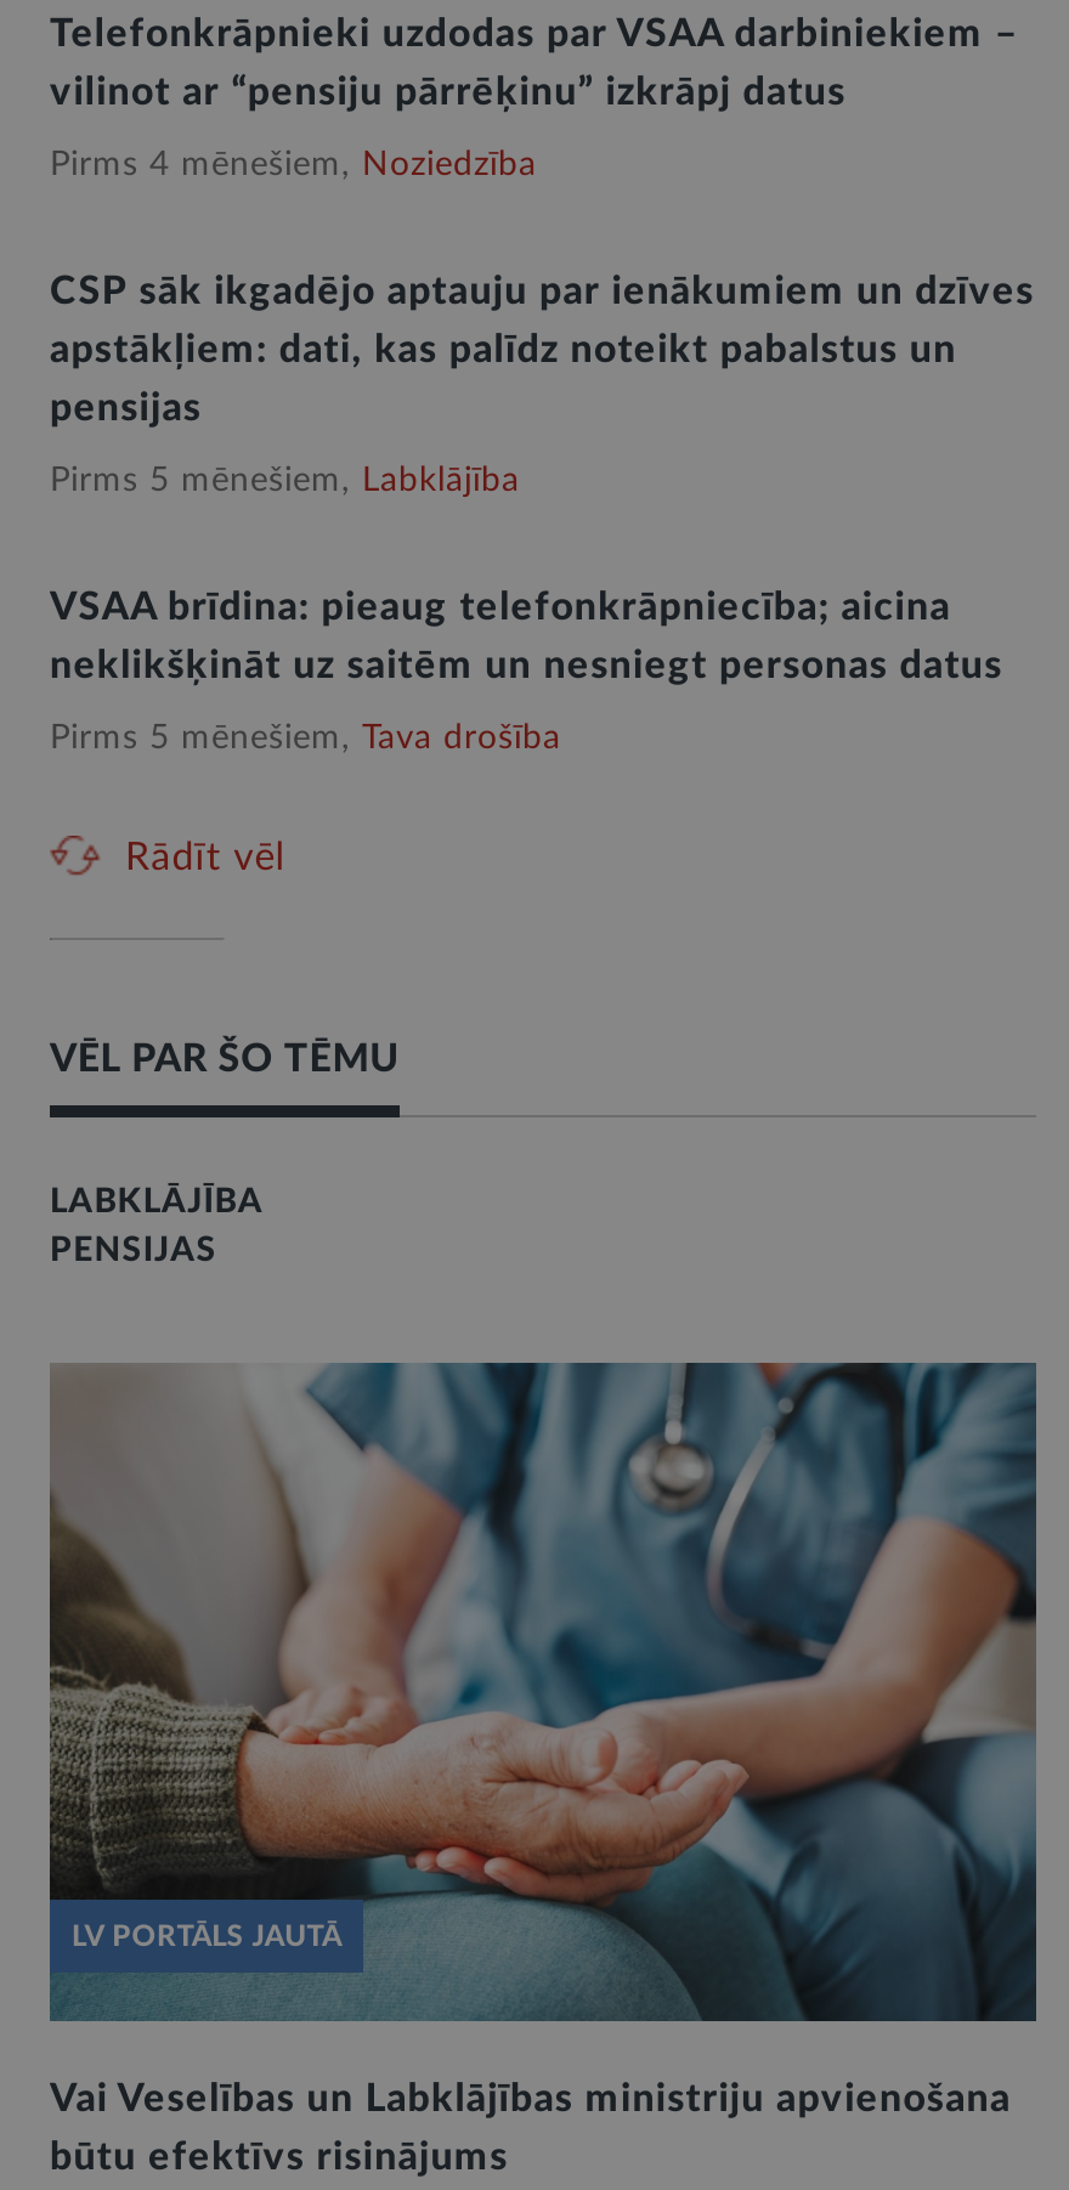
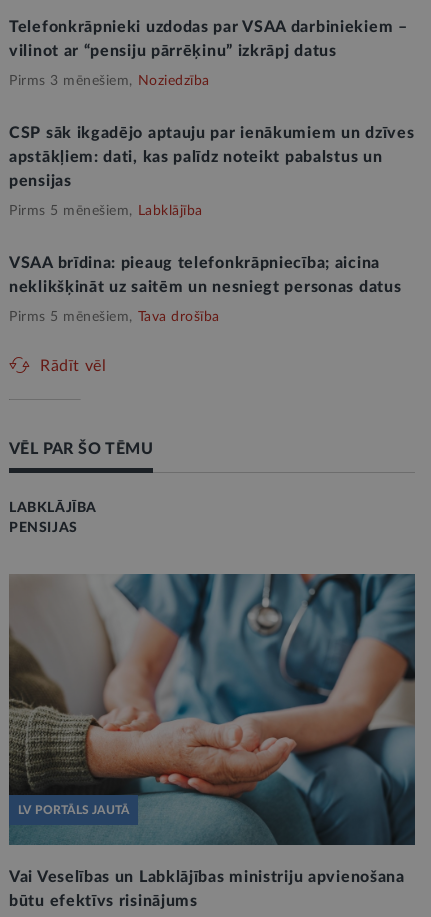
- Pirms 4 mēnešiem, Noziedzība
+ Pirms 3 mēnešiem, Noziedzība
